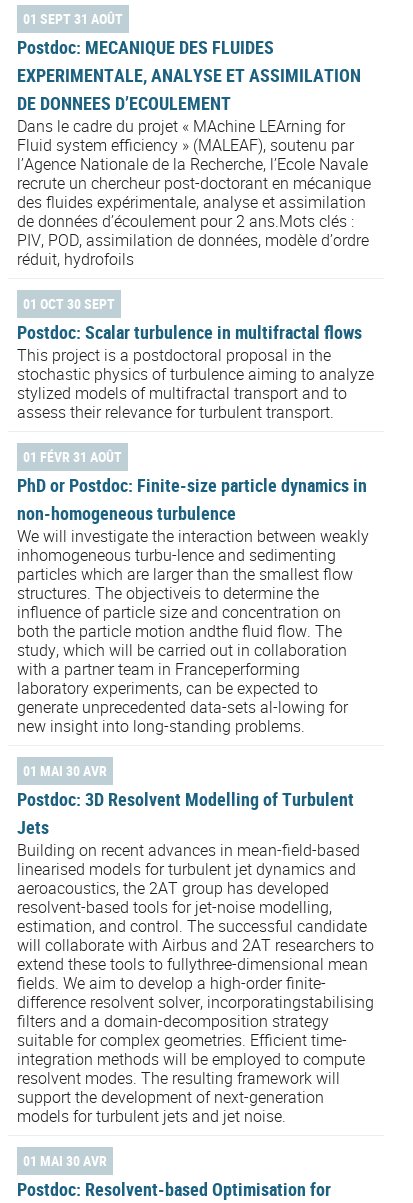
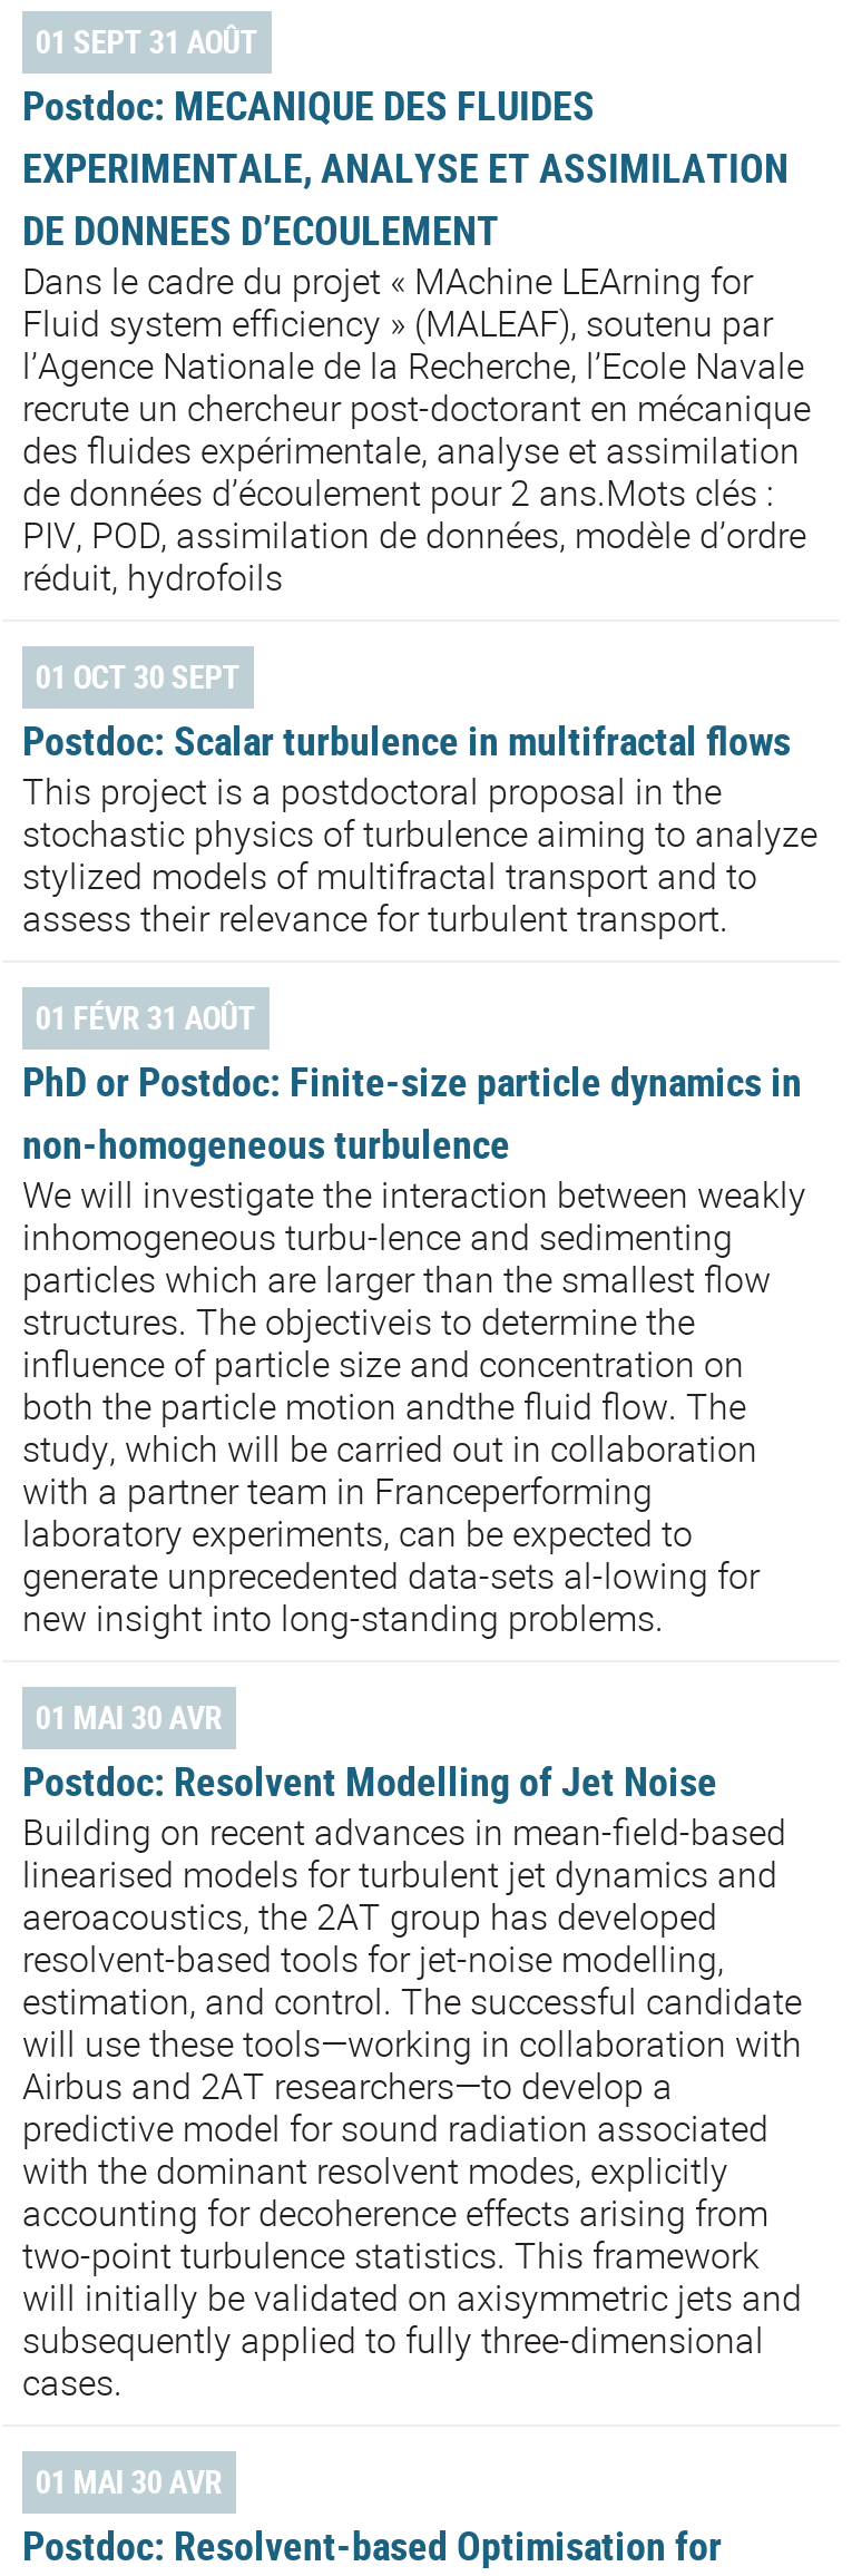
- Postdoc: 3D Resolvent Modelling of Turbulent
- Jets
+ Postdoc: Resolvent Modelling of Jet Noise

- will collaborate with Airbus and 2AT researchers to
- extend these tools to fullythree-dimensional mean
- fields. We aim to develop a high-order finite-
- difference resolvent solver, incorporatingstabilising
- filters and a domain-decomposition strategy
- suitable for complex geometries. Efficient time-
- integration methods will be employed to compute
- resolvent modes. The resulting framework will
- support the development of next-generation
- models for turbulent jets and jet noise.
+ will use these tools—working in collaboration with
+ Airbus and 2AT researchers—to develop a
+ predictive model for sound radiation associated
+ with the dominant resolvent modes, explicitly
+ accounting for decoherence effects arising from
+ two-point turbulence statistics. This framework
+ will initially be validated on axisymmetric jets and
+ subsequently applied to fully three-dimensional
+ cases.
